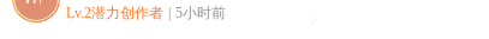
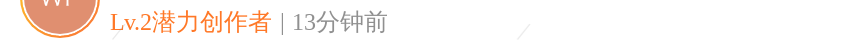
- Lv.2潜力创作者 5小时前
+ Lv.2潜力创作者 13分钟前
